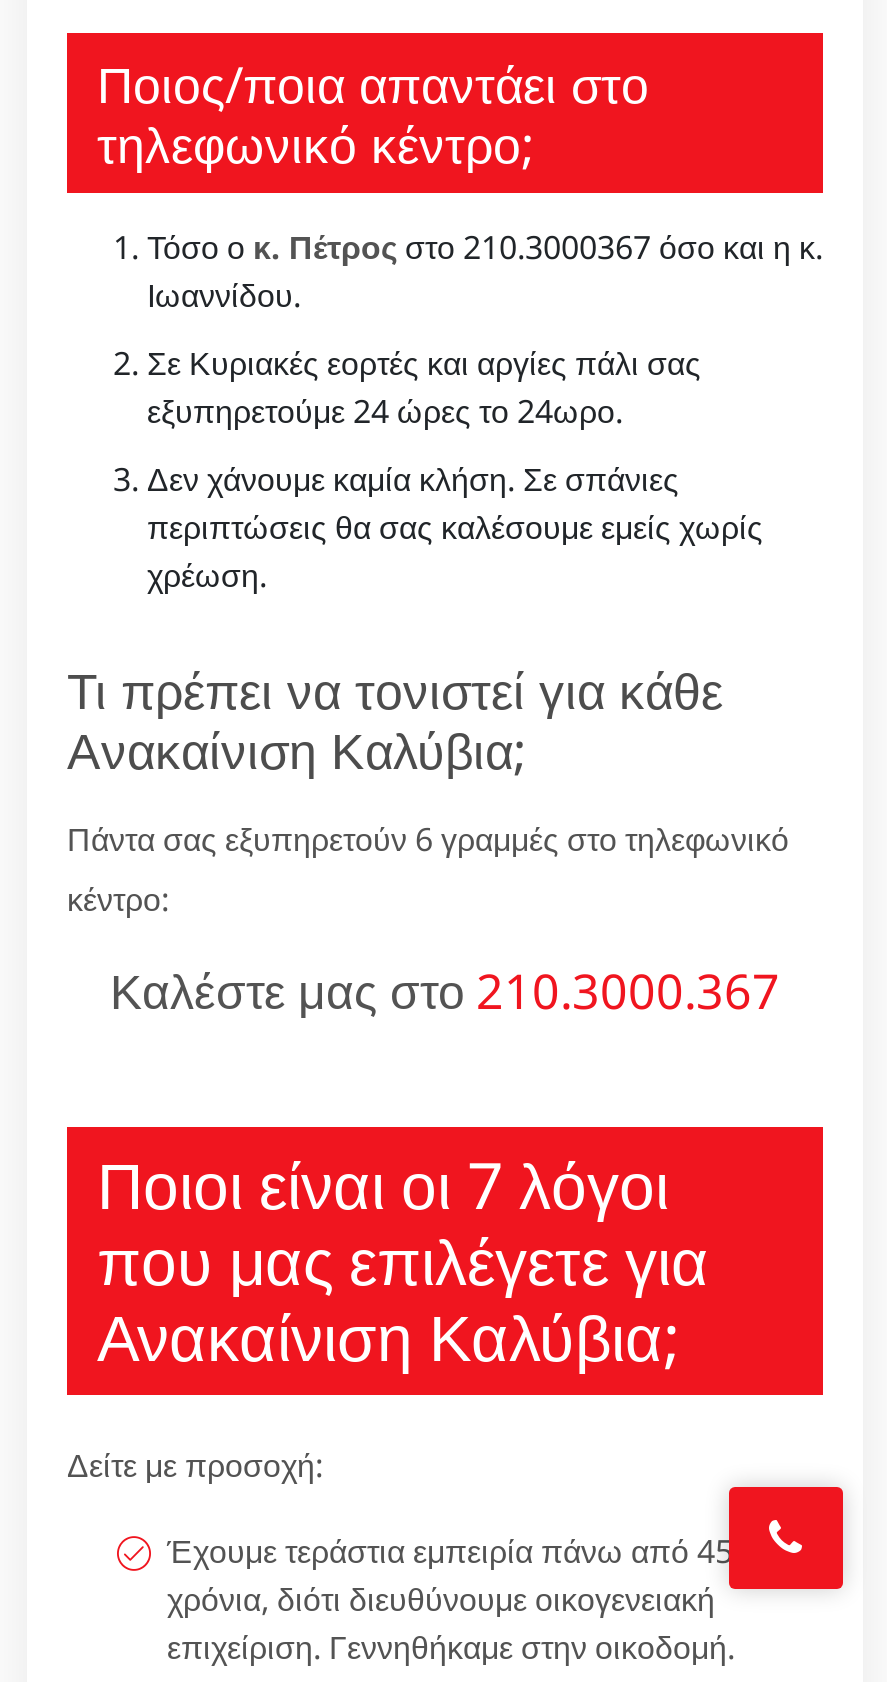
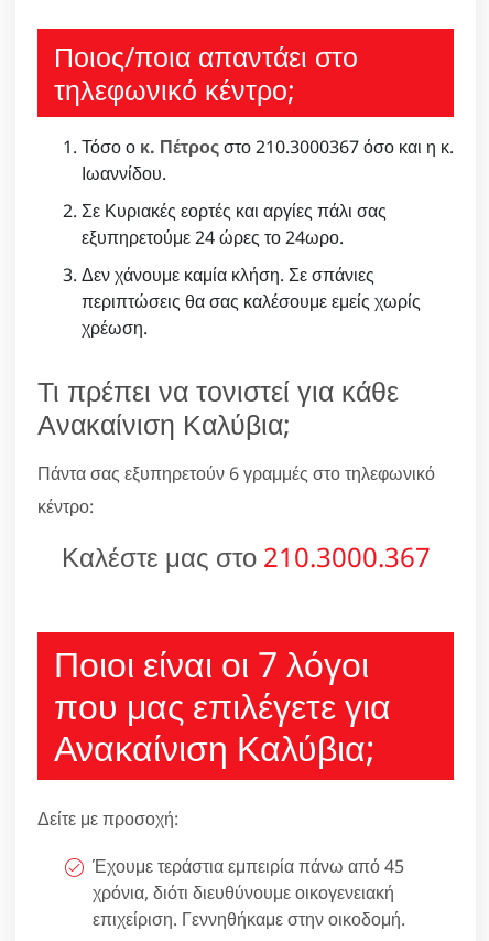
- [image]
